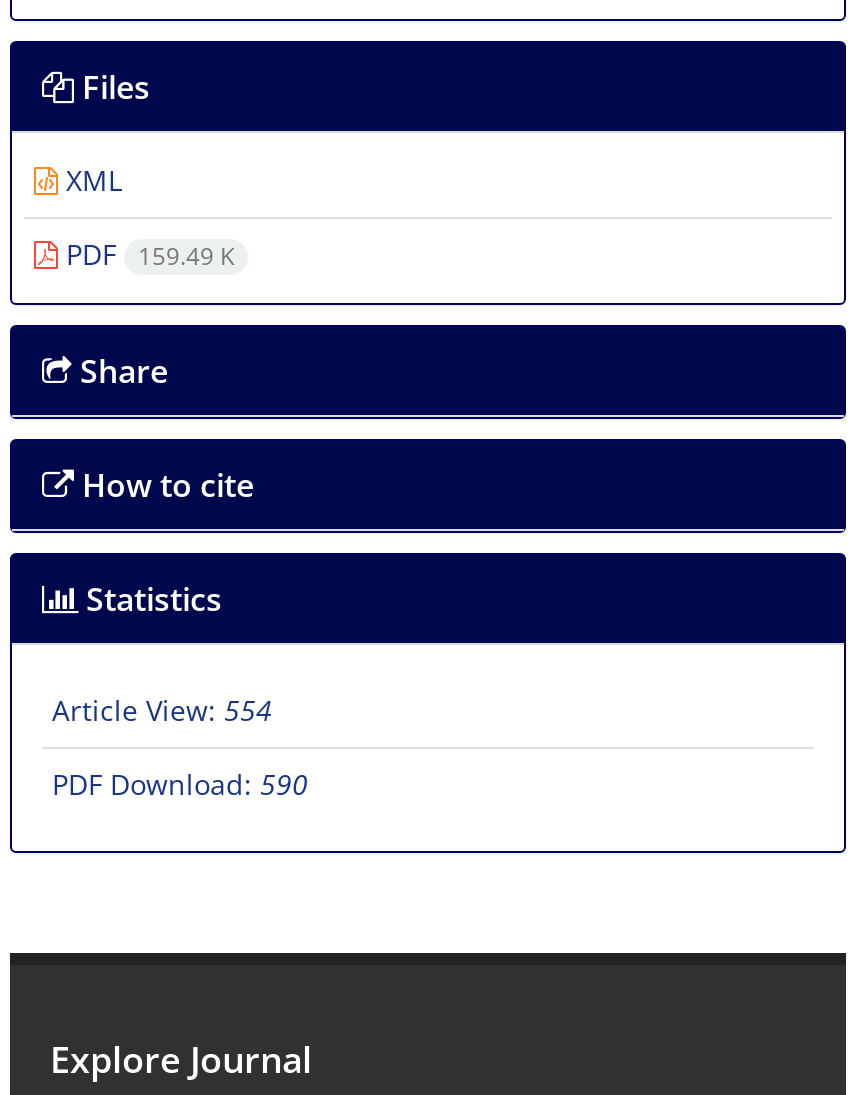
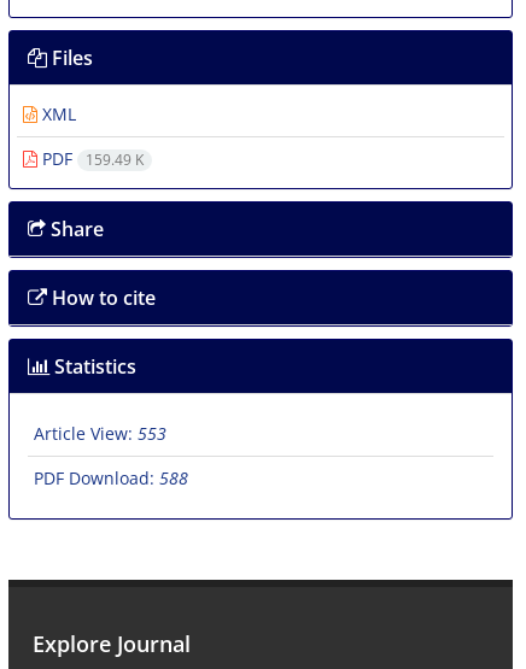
- Article View: 554
+ Article View: 553

- PDF Download: 590
+ PDF Download: 588
